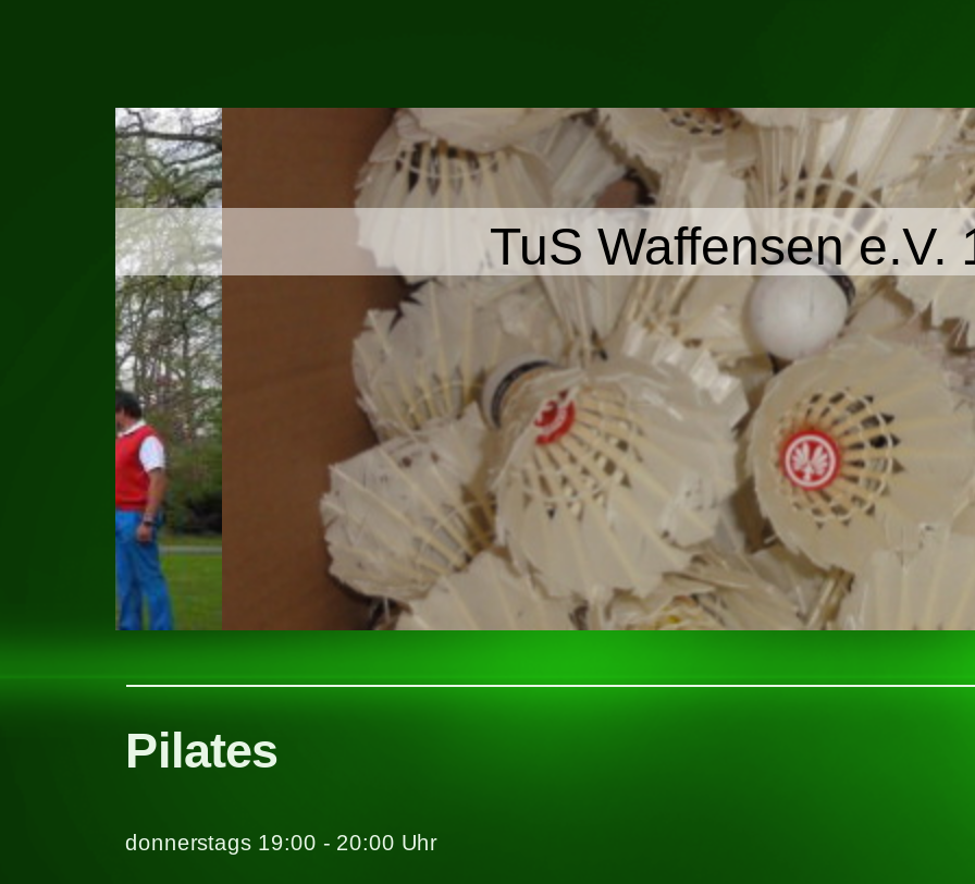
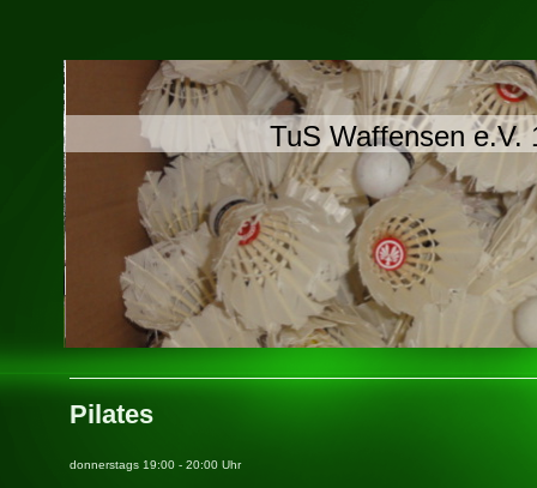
- [image]
+ [image]
